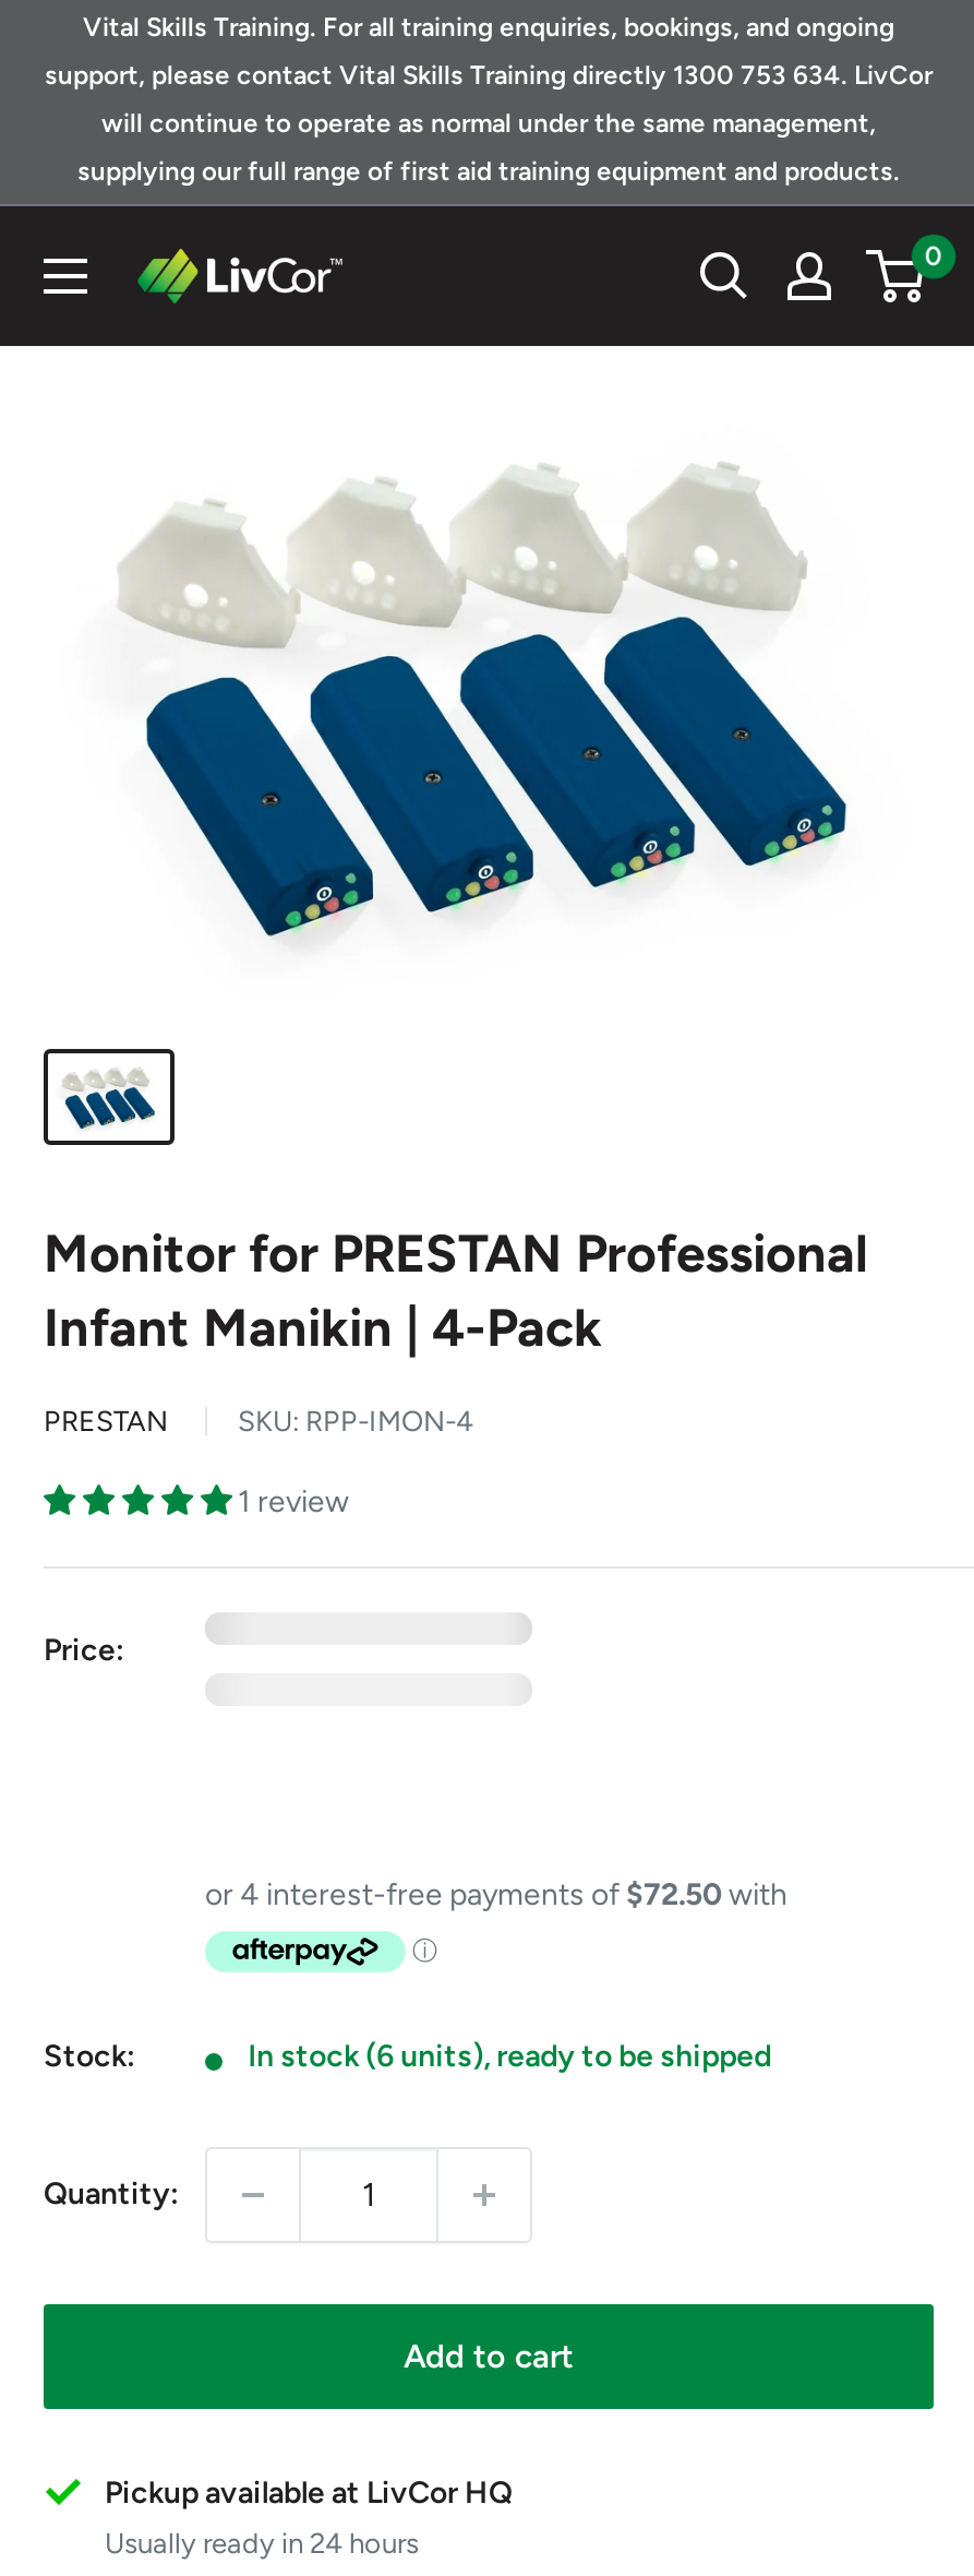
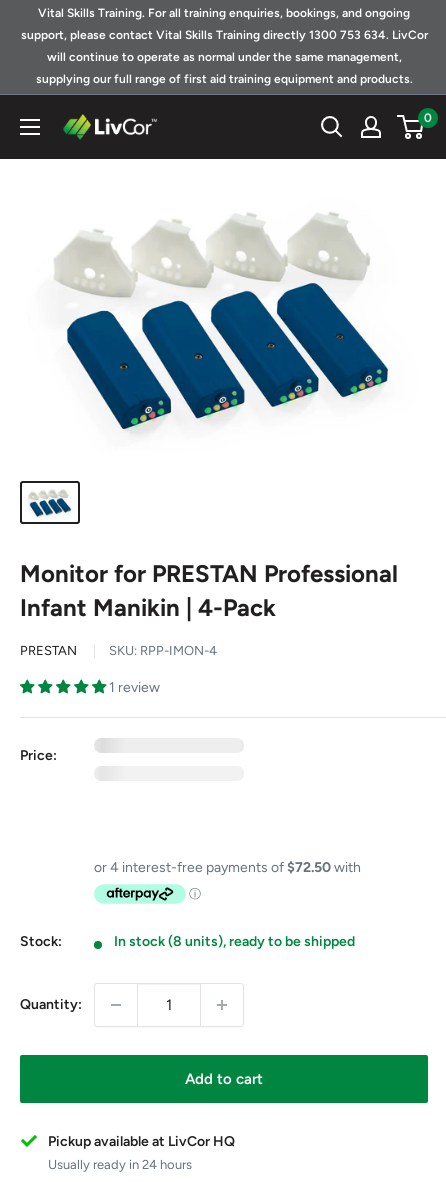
- In stock (6 units), ready to be shipped
+ In stock (8 units), ready to be shipped
